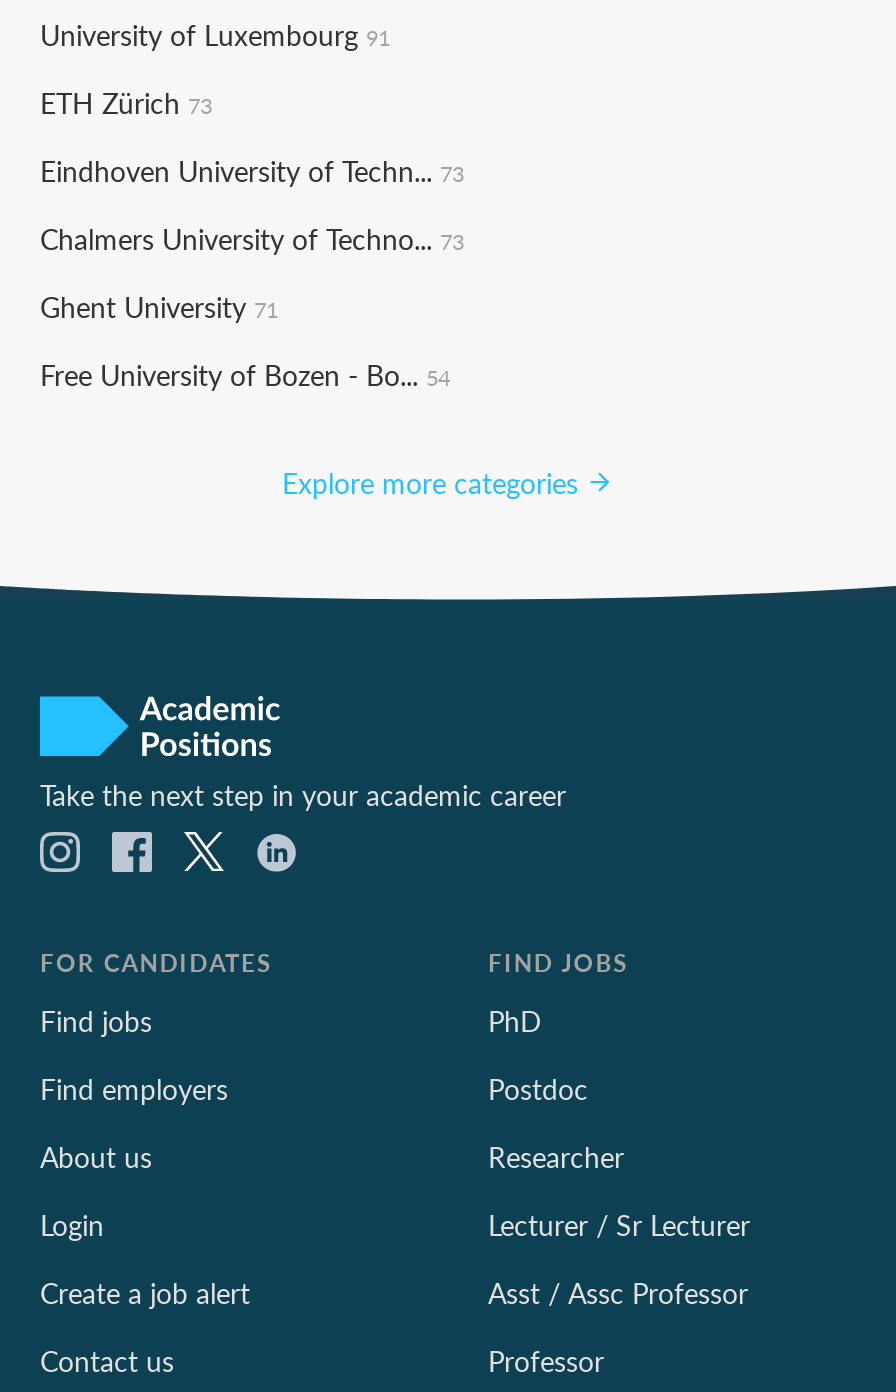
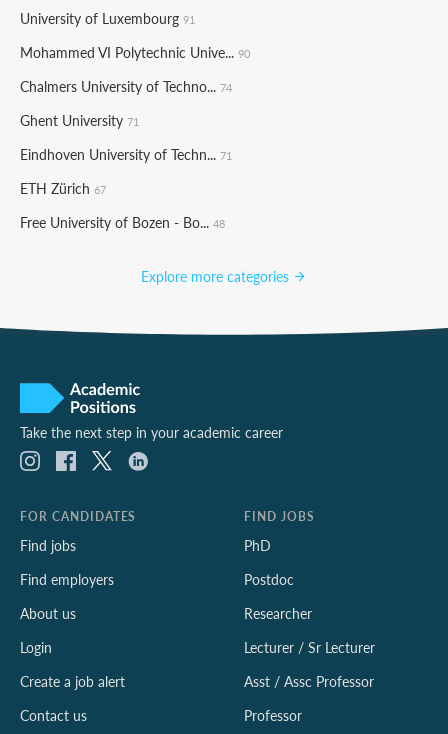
- ETH Zürich 73
- Eindhoven University of Techn... 73
- Chalmers University of Techno... 73
+ Mohammed VI Polytechnic Unive... 90
+ Chalmers University of Techno... 74

moved up: Ghent University 71

- Free University of Bozen - Bo... 54
+ Eindhoven University of Techn... 71
+ ETH Zürich 67
+ Free University of Bozen - Bo... 48
